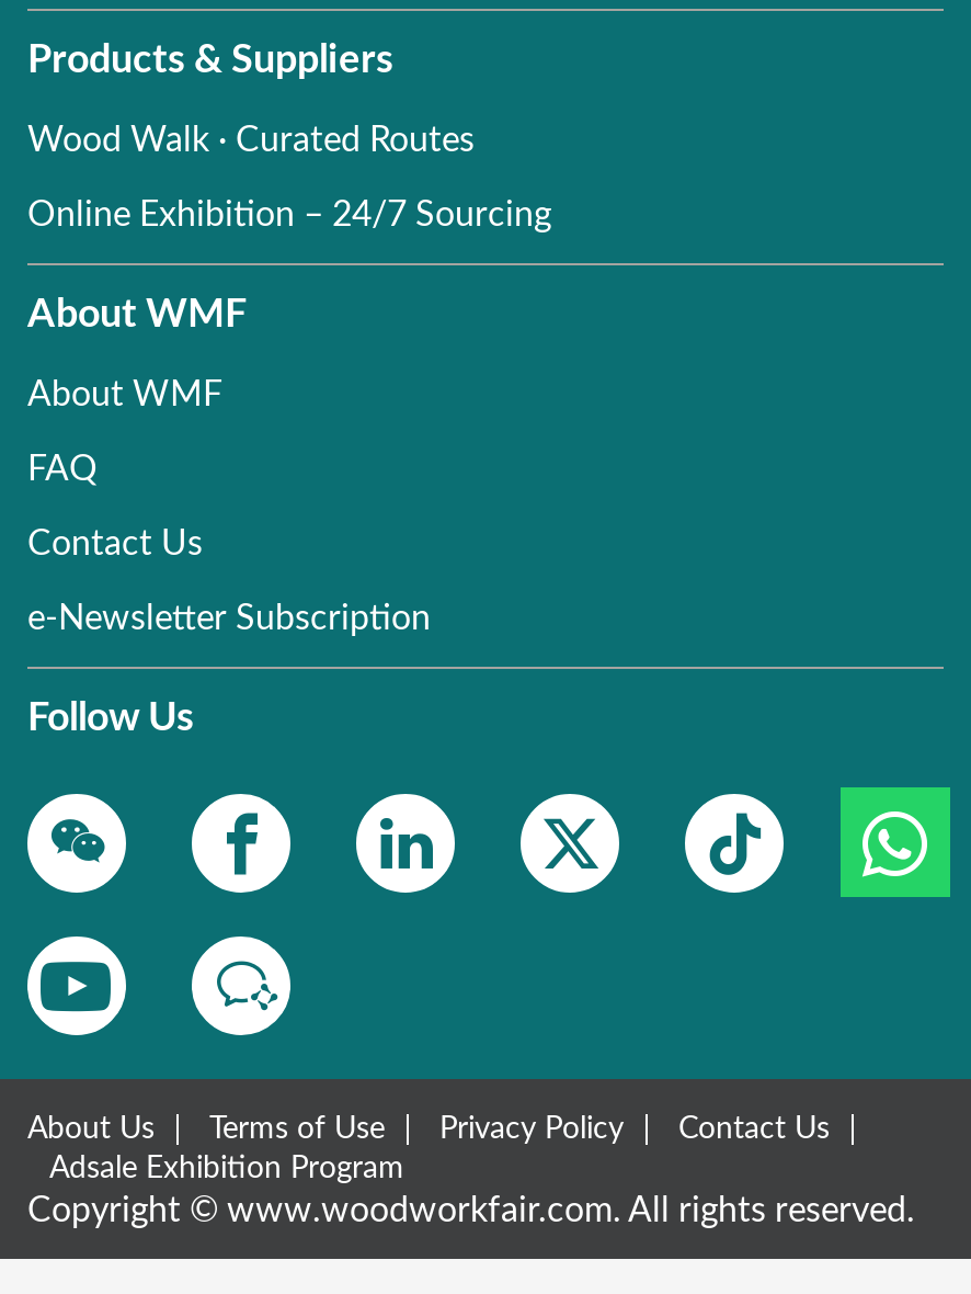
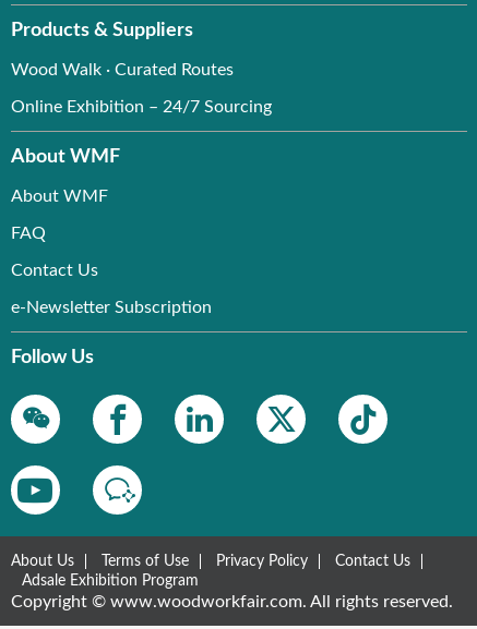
- [image]
